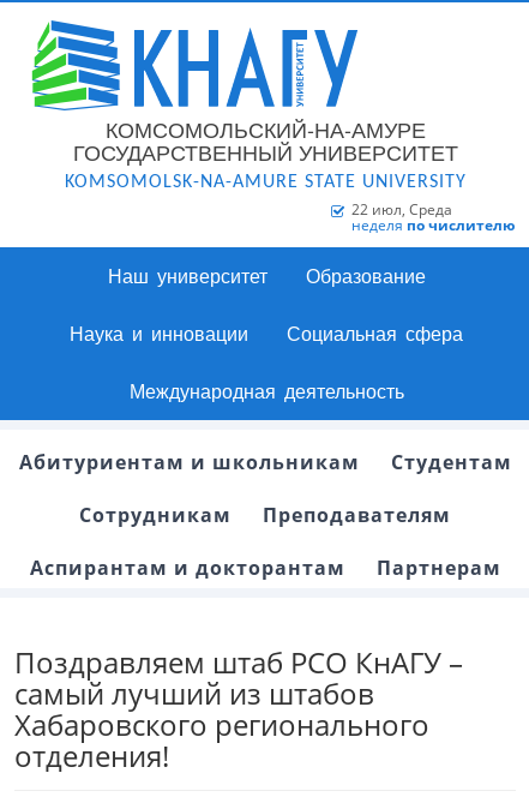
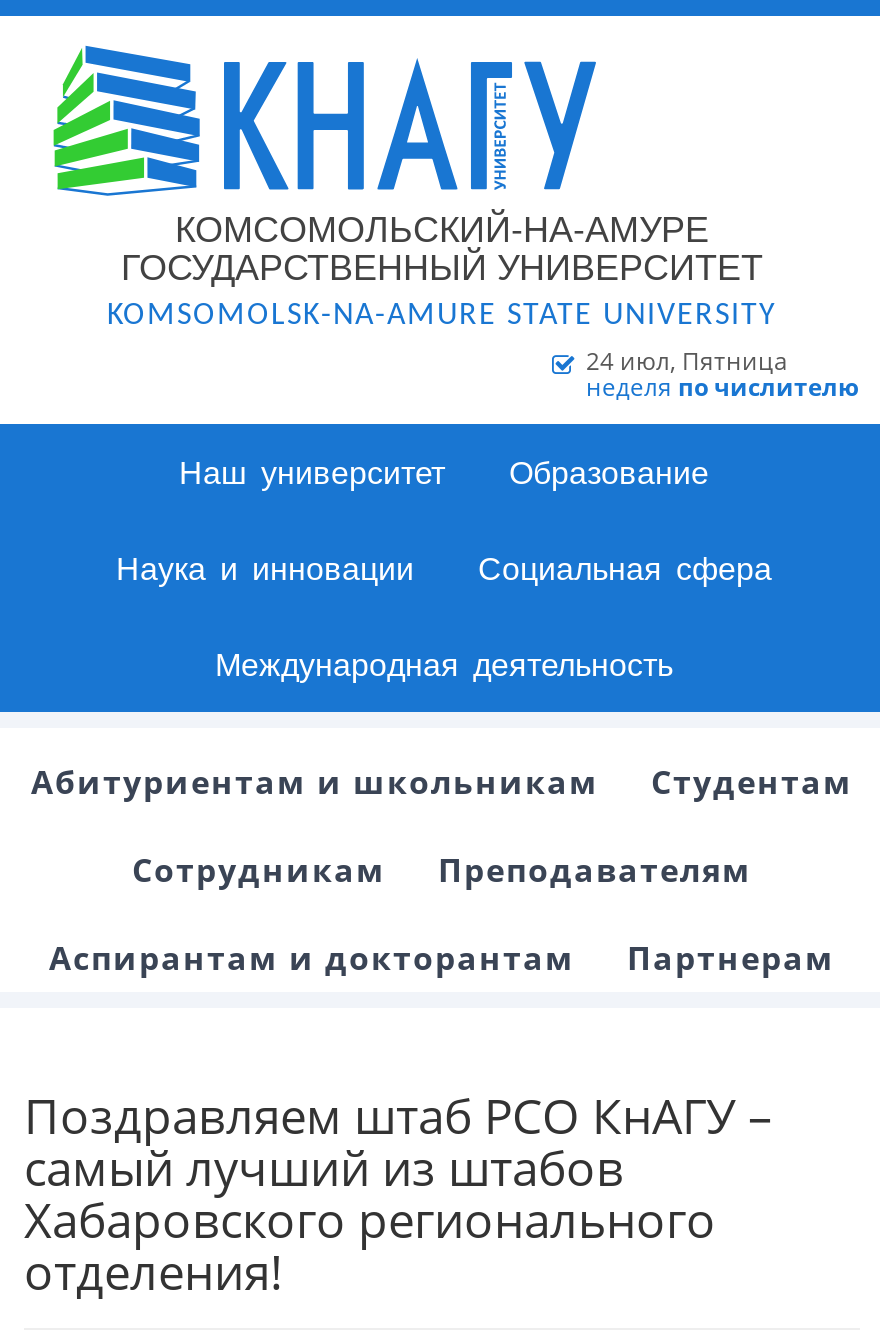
- 22 июл, Среда
+ 24 июл, Пятница
